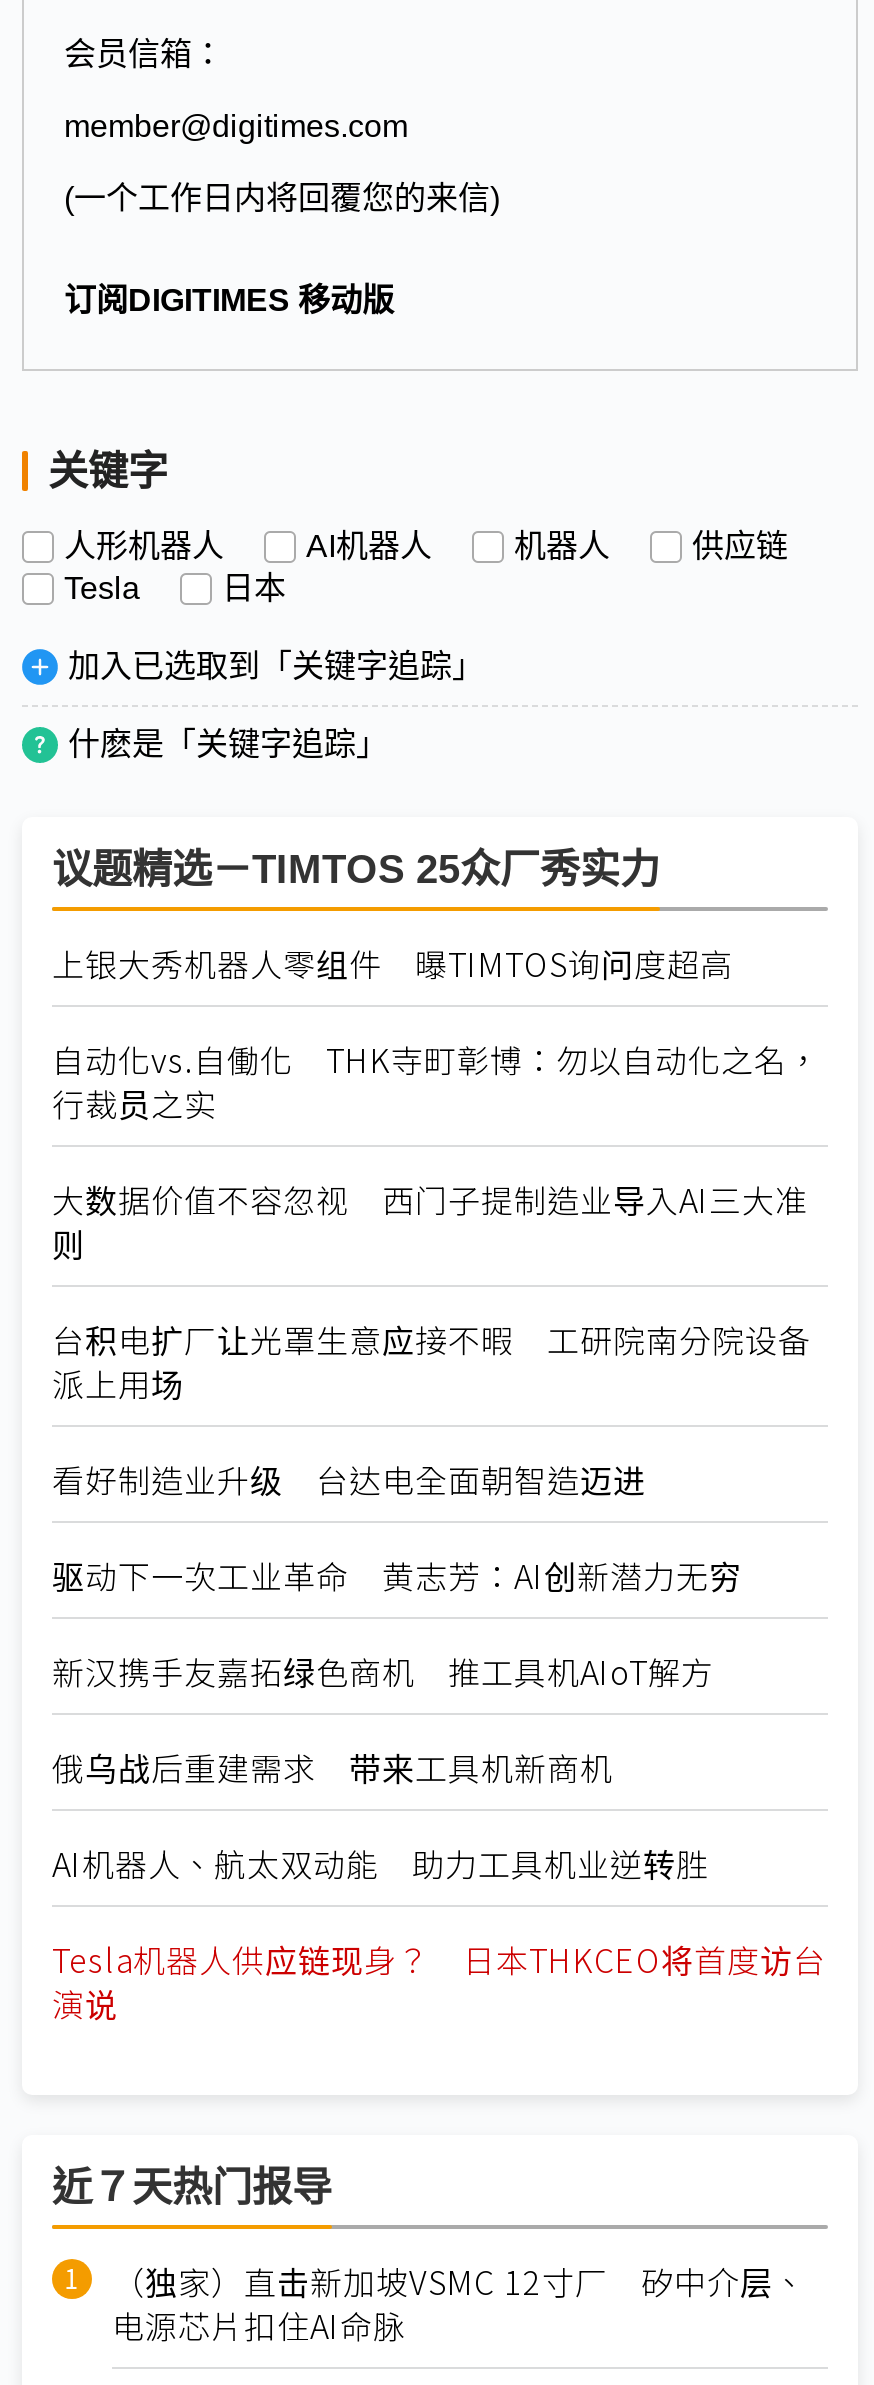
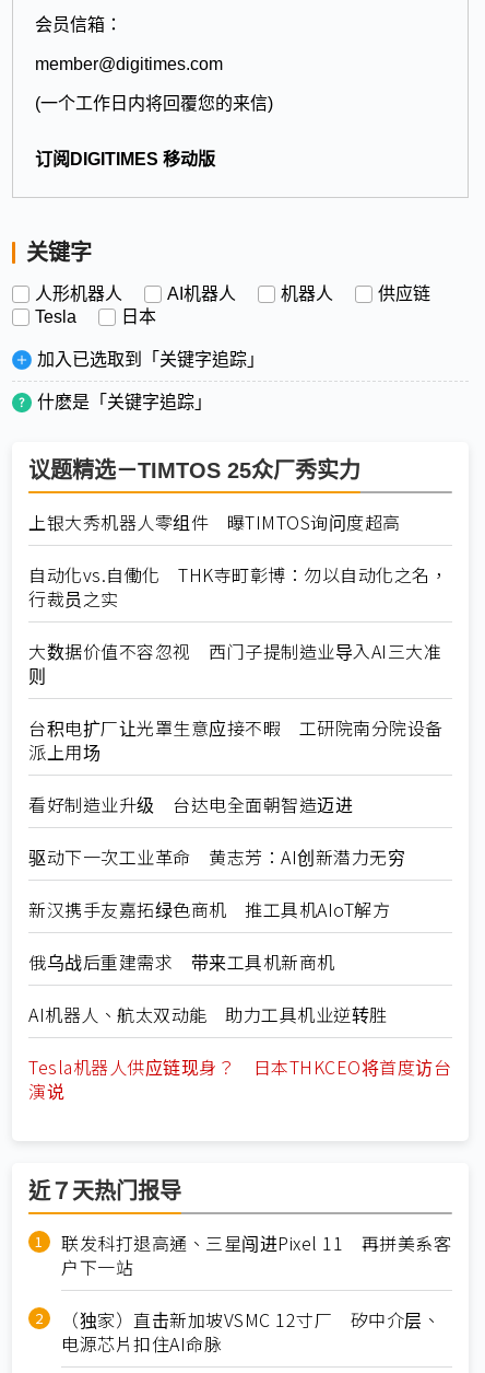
+ 联发科打退高通、三星闯进Pixel 11 再拼美系客
+ 户下一站
